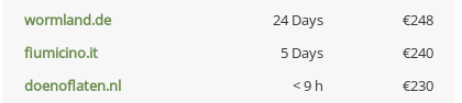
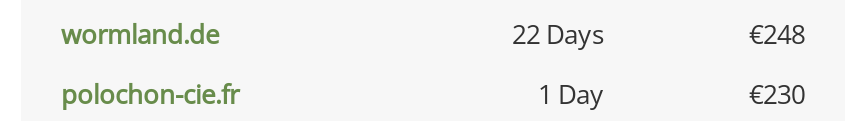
- 24 Days
+ 22 Days

- fiumicino.it
- 5 Days
- €240
- doenoflaten.nl
- < 9 h
+ polochon-cie.fr
+ 1 Day
